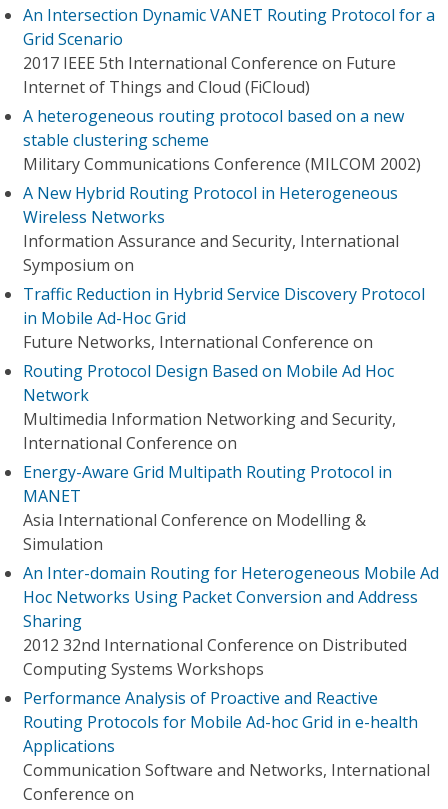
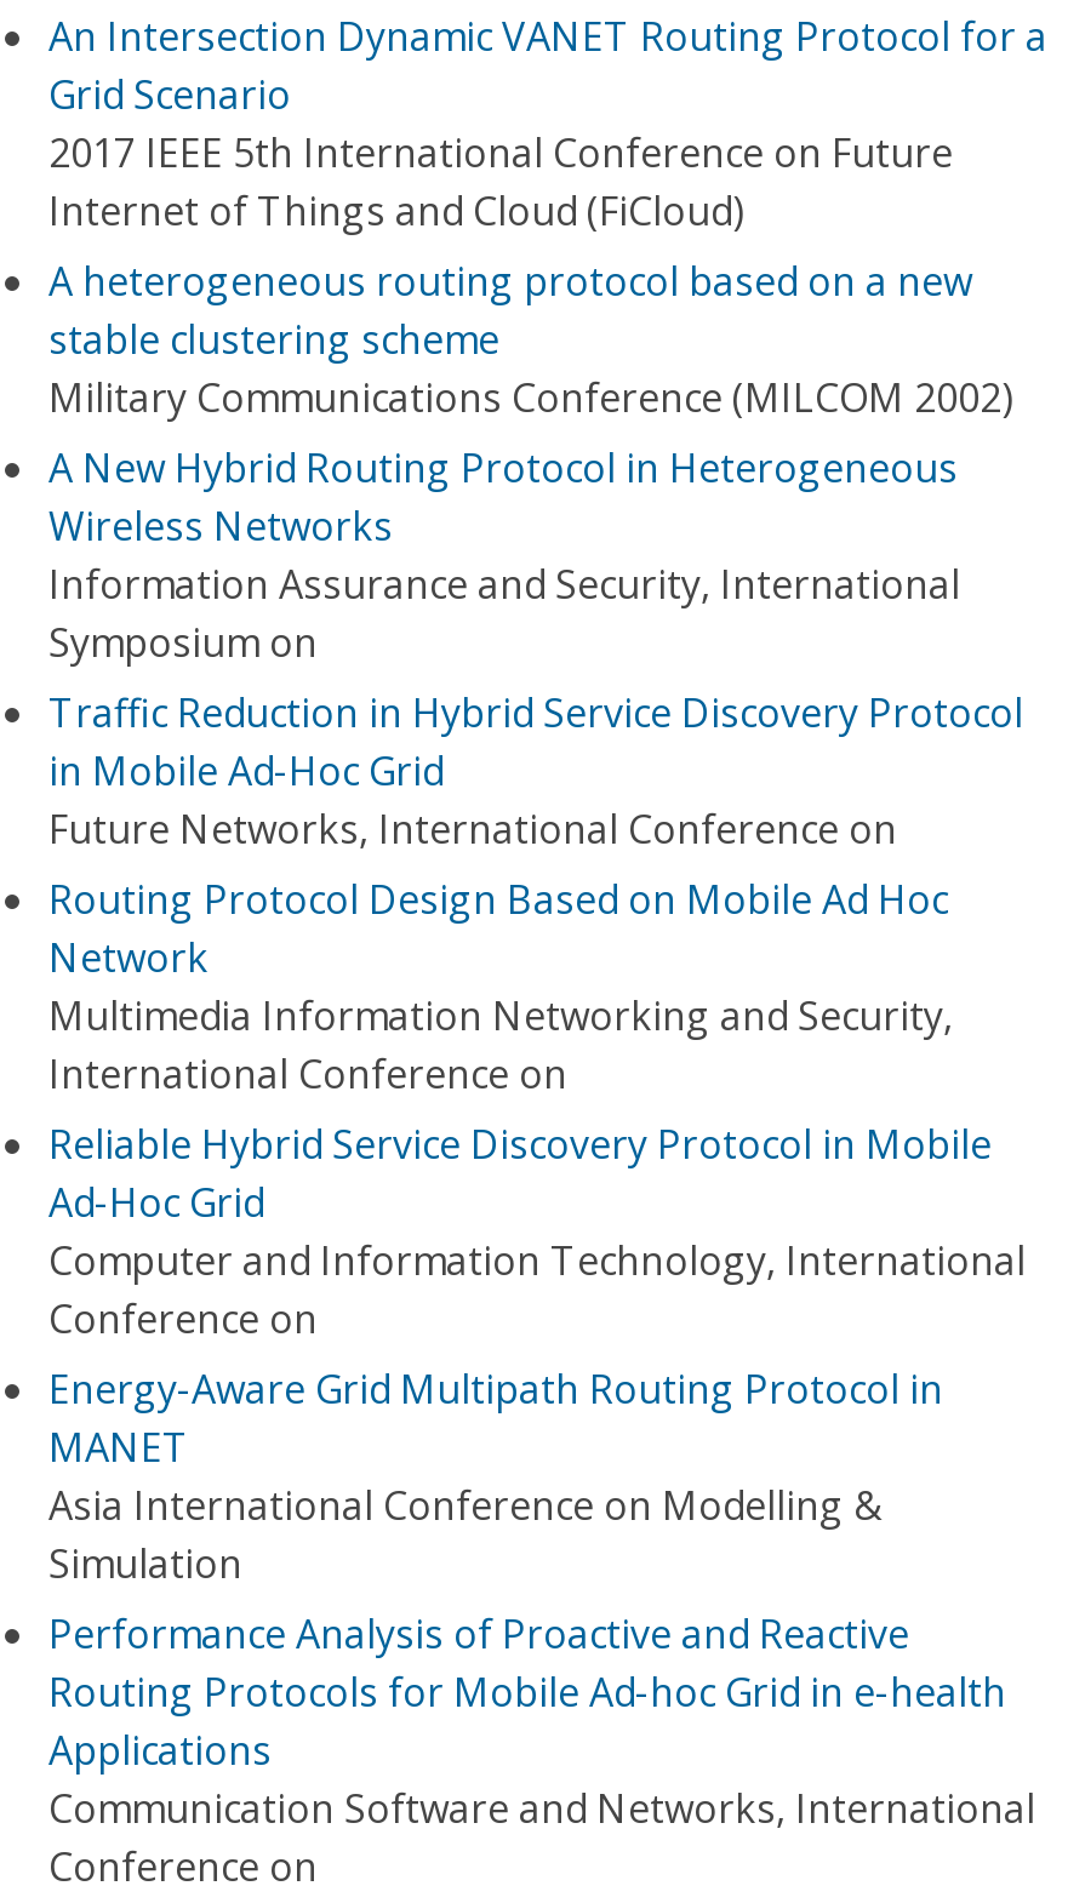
+ Reliable Hybrid Service Discovery Protocol in Mobile
+ Ad-Hoc Grid
+ Computer and Information Technology, International
+ Conference on

moved down: Energy-Aware Grid Multipath Routing Protocol in | MANET | Asia International Conference on Modelling & | Simulation

- An Inter-domain Routing for Heterogeneous Mobile Ad
- Hoc Networks Using Packet Conversion and Address
- Sharing
- 2012 32nd International Conference on Distributed
- Computing Systems Workshops
